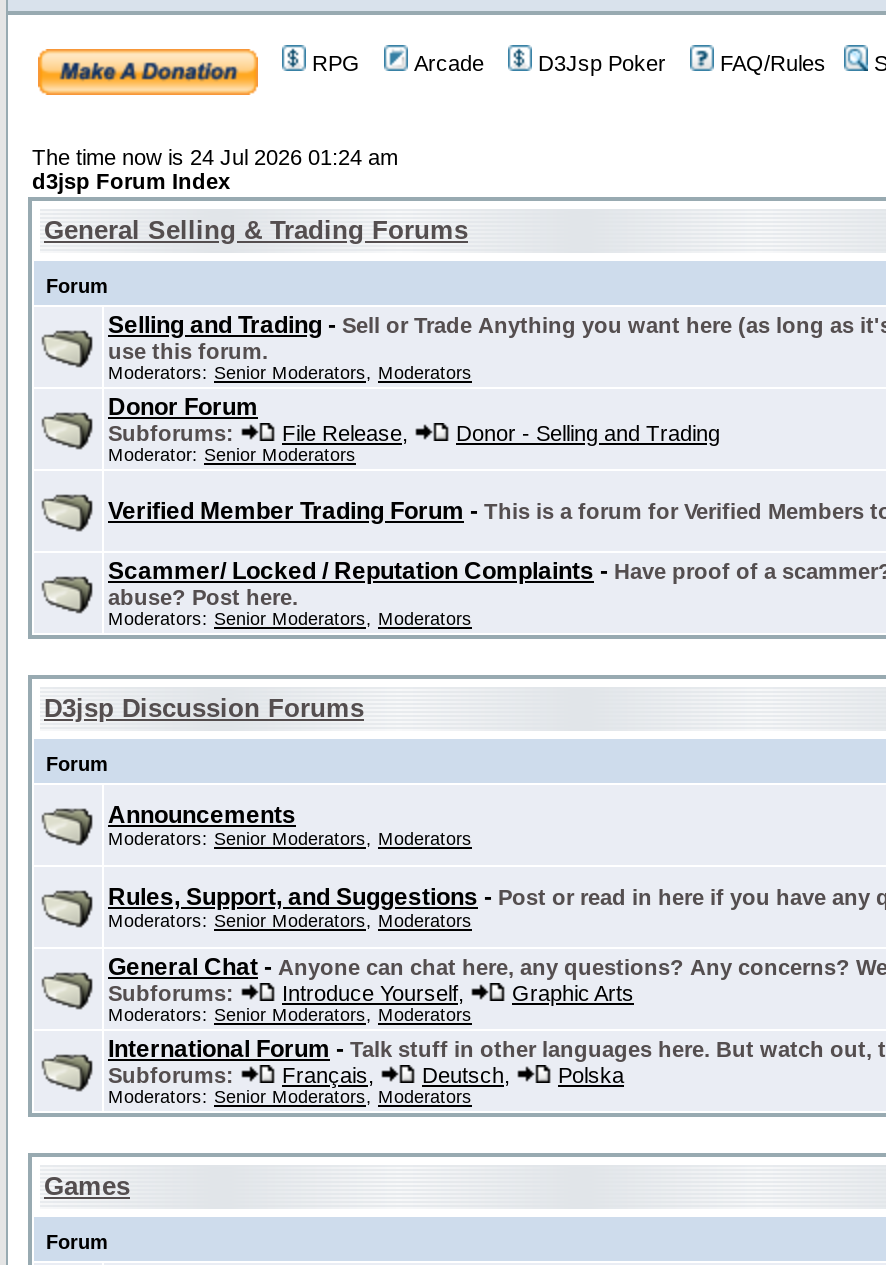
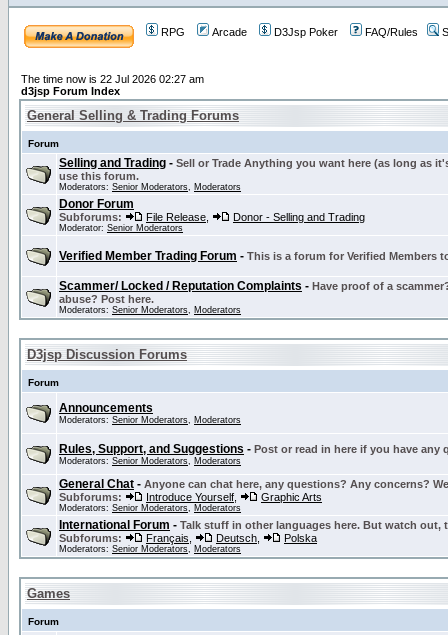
- The time now is 24 Jul 2026 01:24 am
+ The time now is 22 Jul 2026 02:27 am
